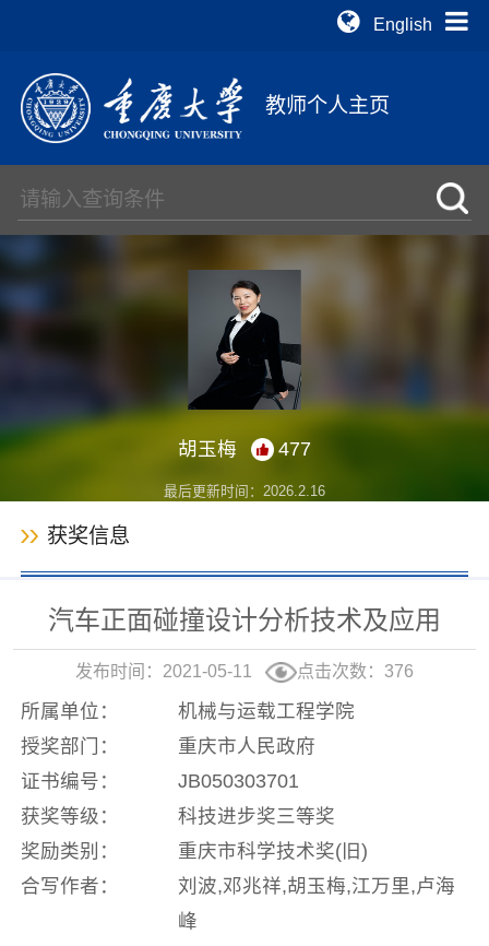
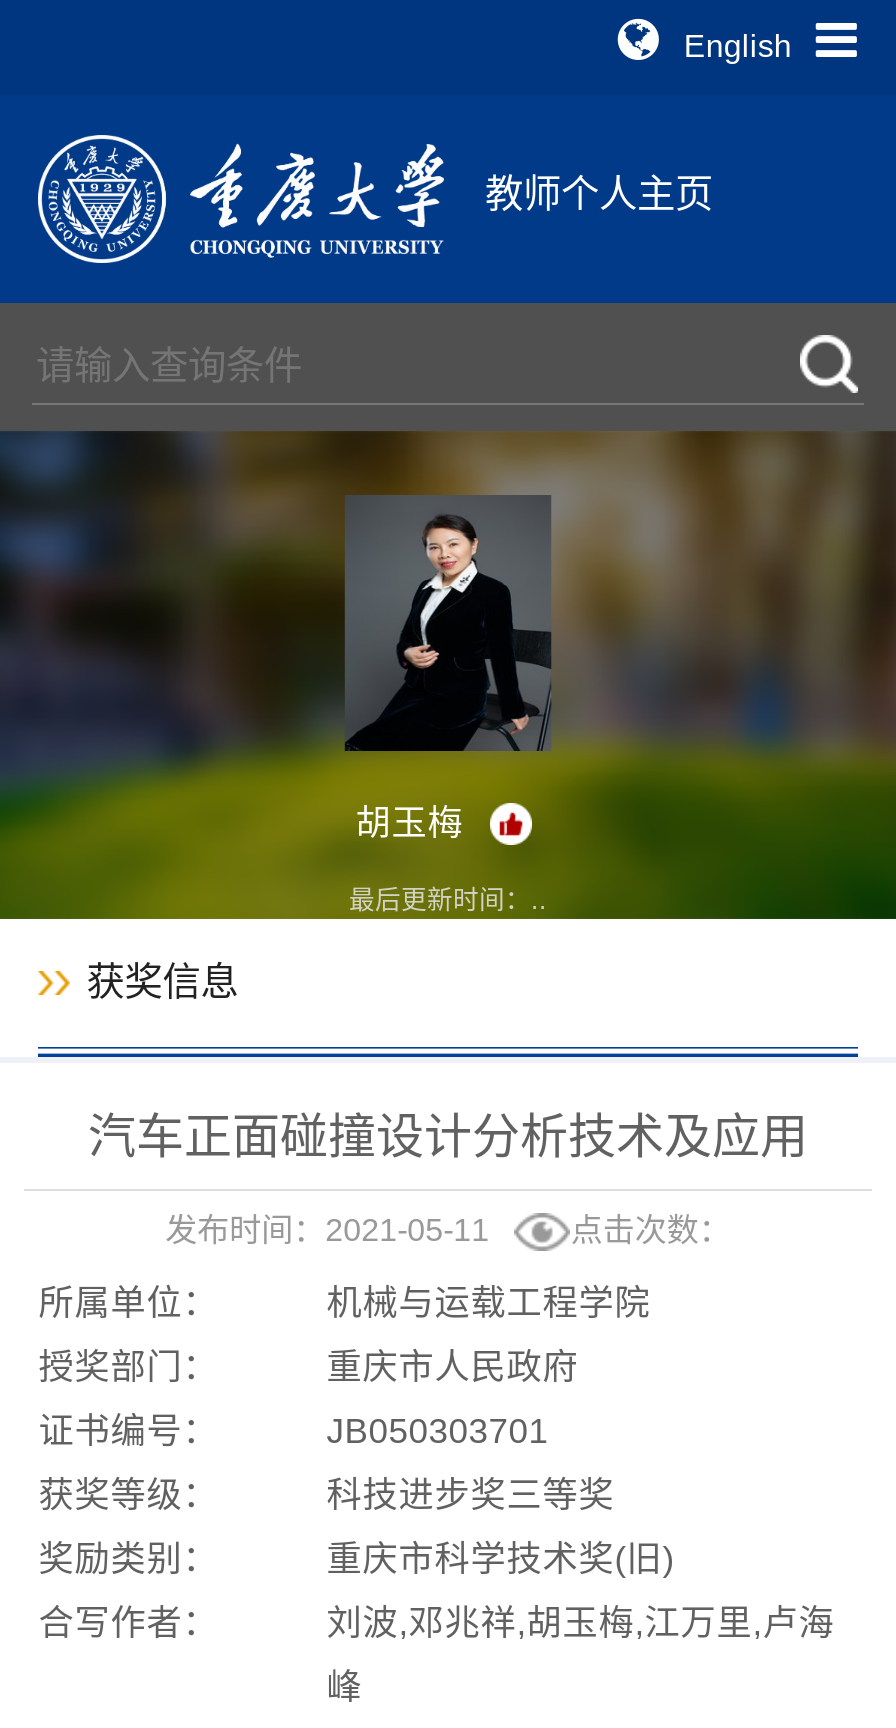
- 477
- 最后更新时间：2026. 2. 16
+ 最后更新时间：..

- 点击次数：376
+ 点击次数：
